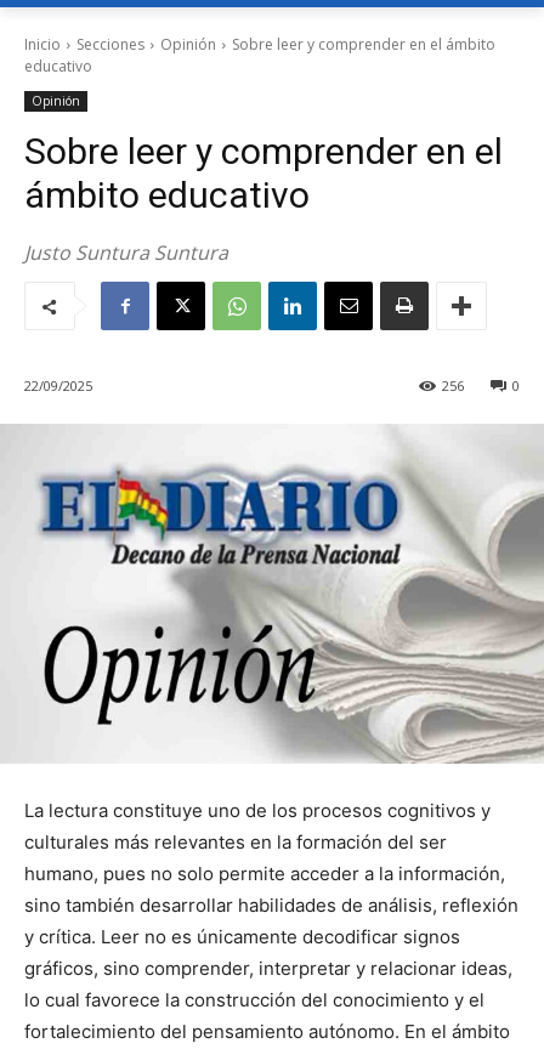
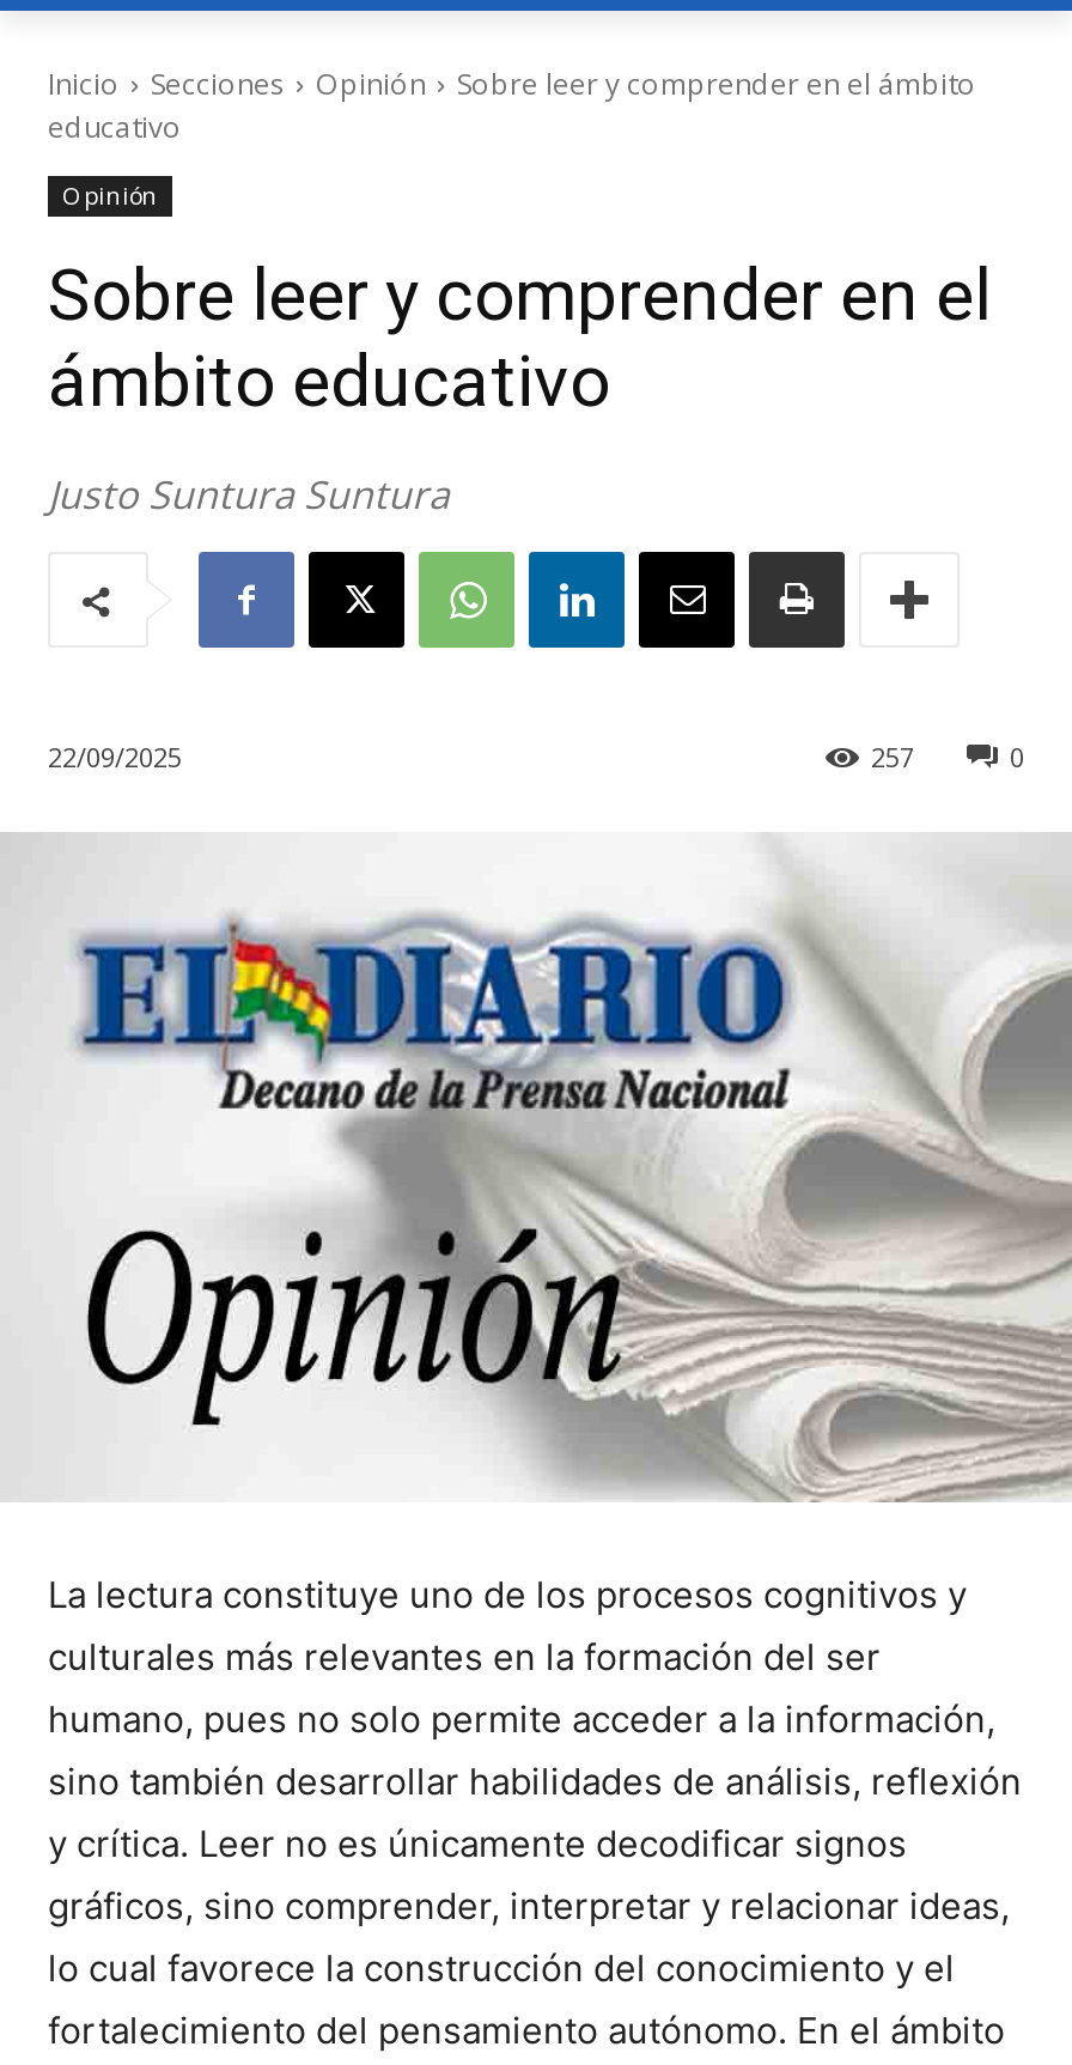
- 256
+ 257
